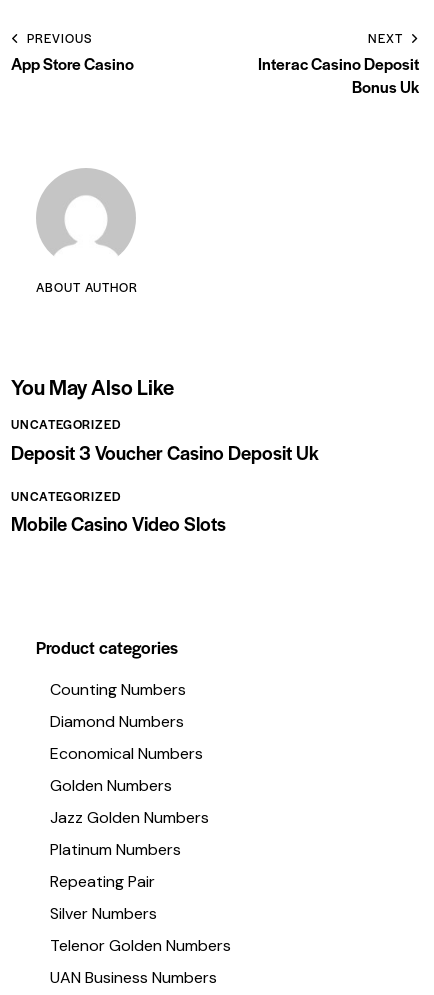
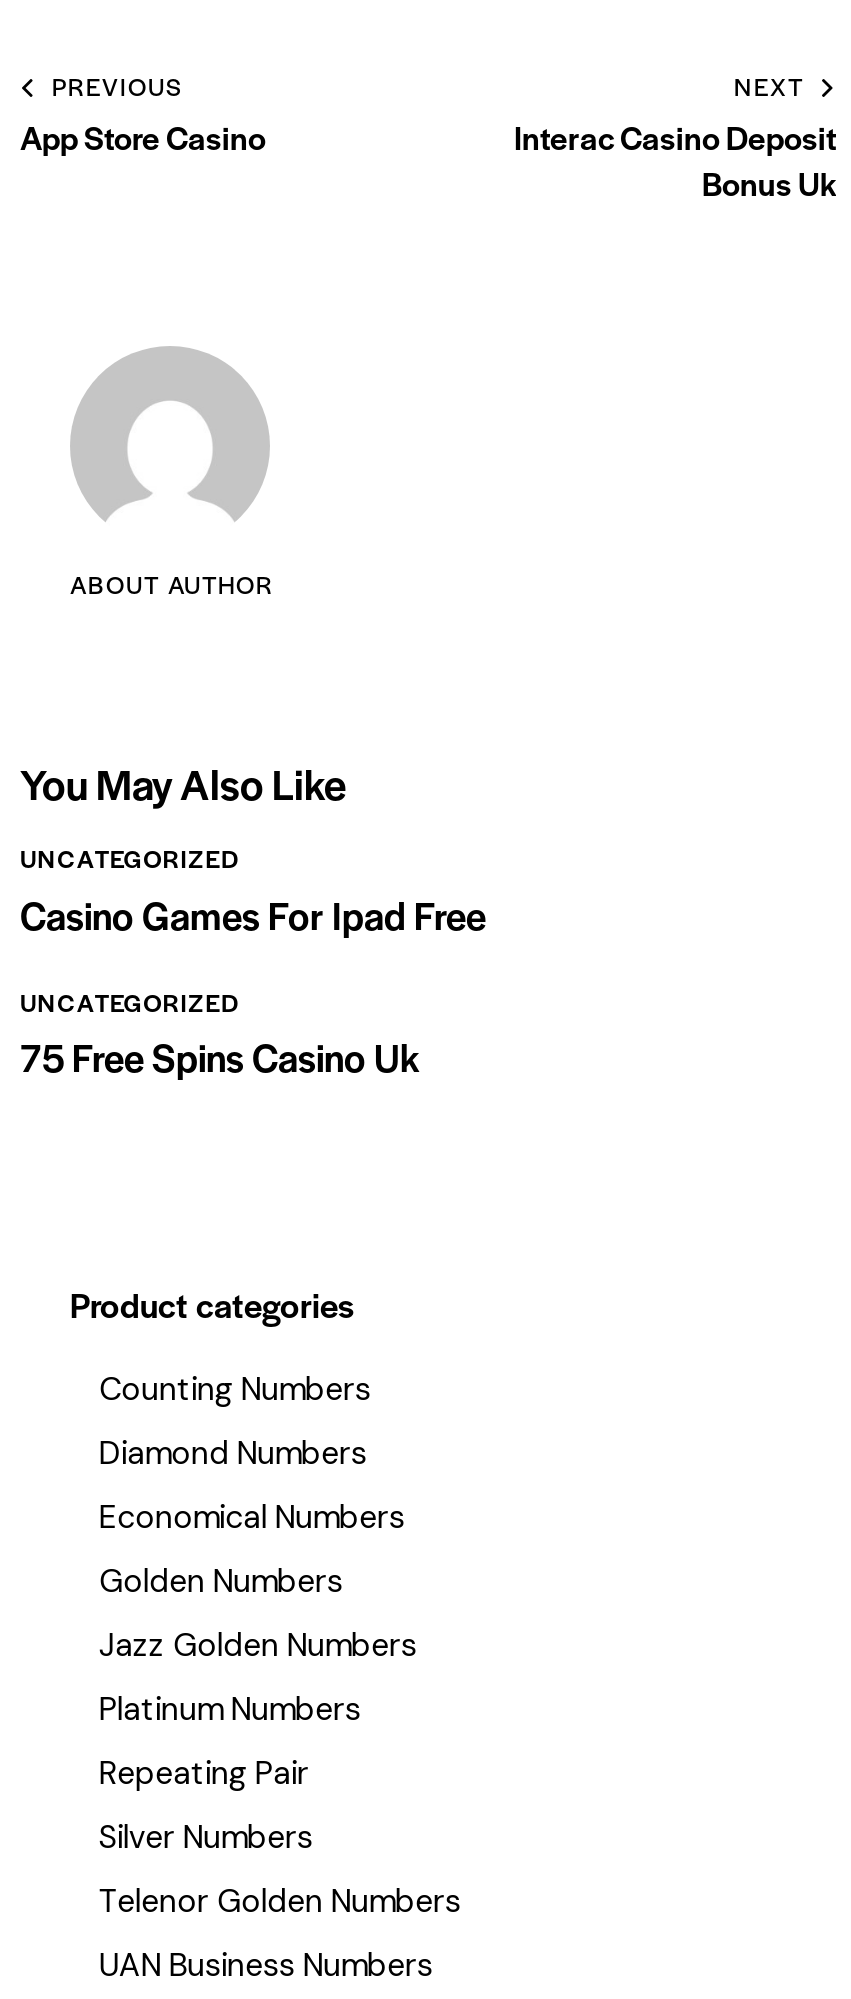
- Deposit 3 Voucher Casino Deposit Uk
+ Casino Games For Ipad Free

- Mobile Casino Video Slots
+ 75 Free Spins Casino Uk
